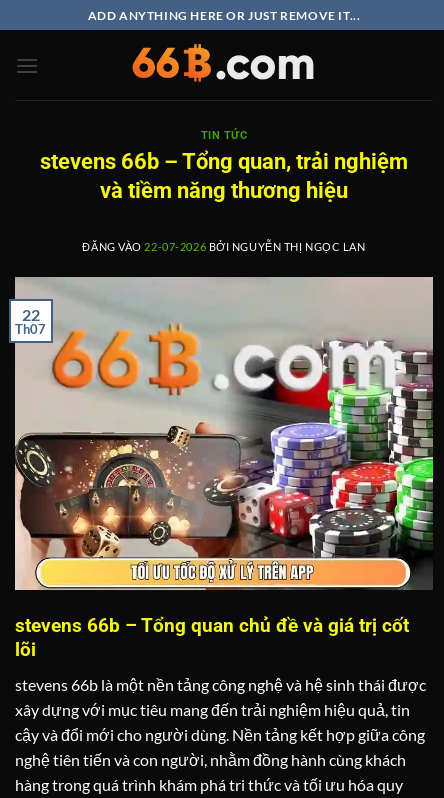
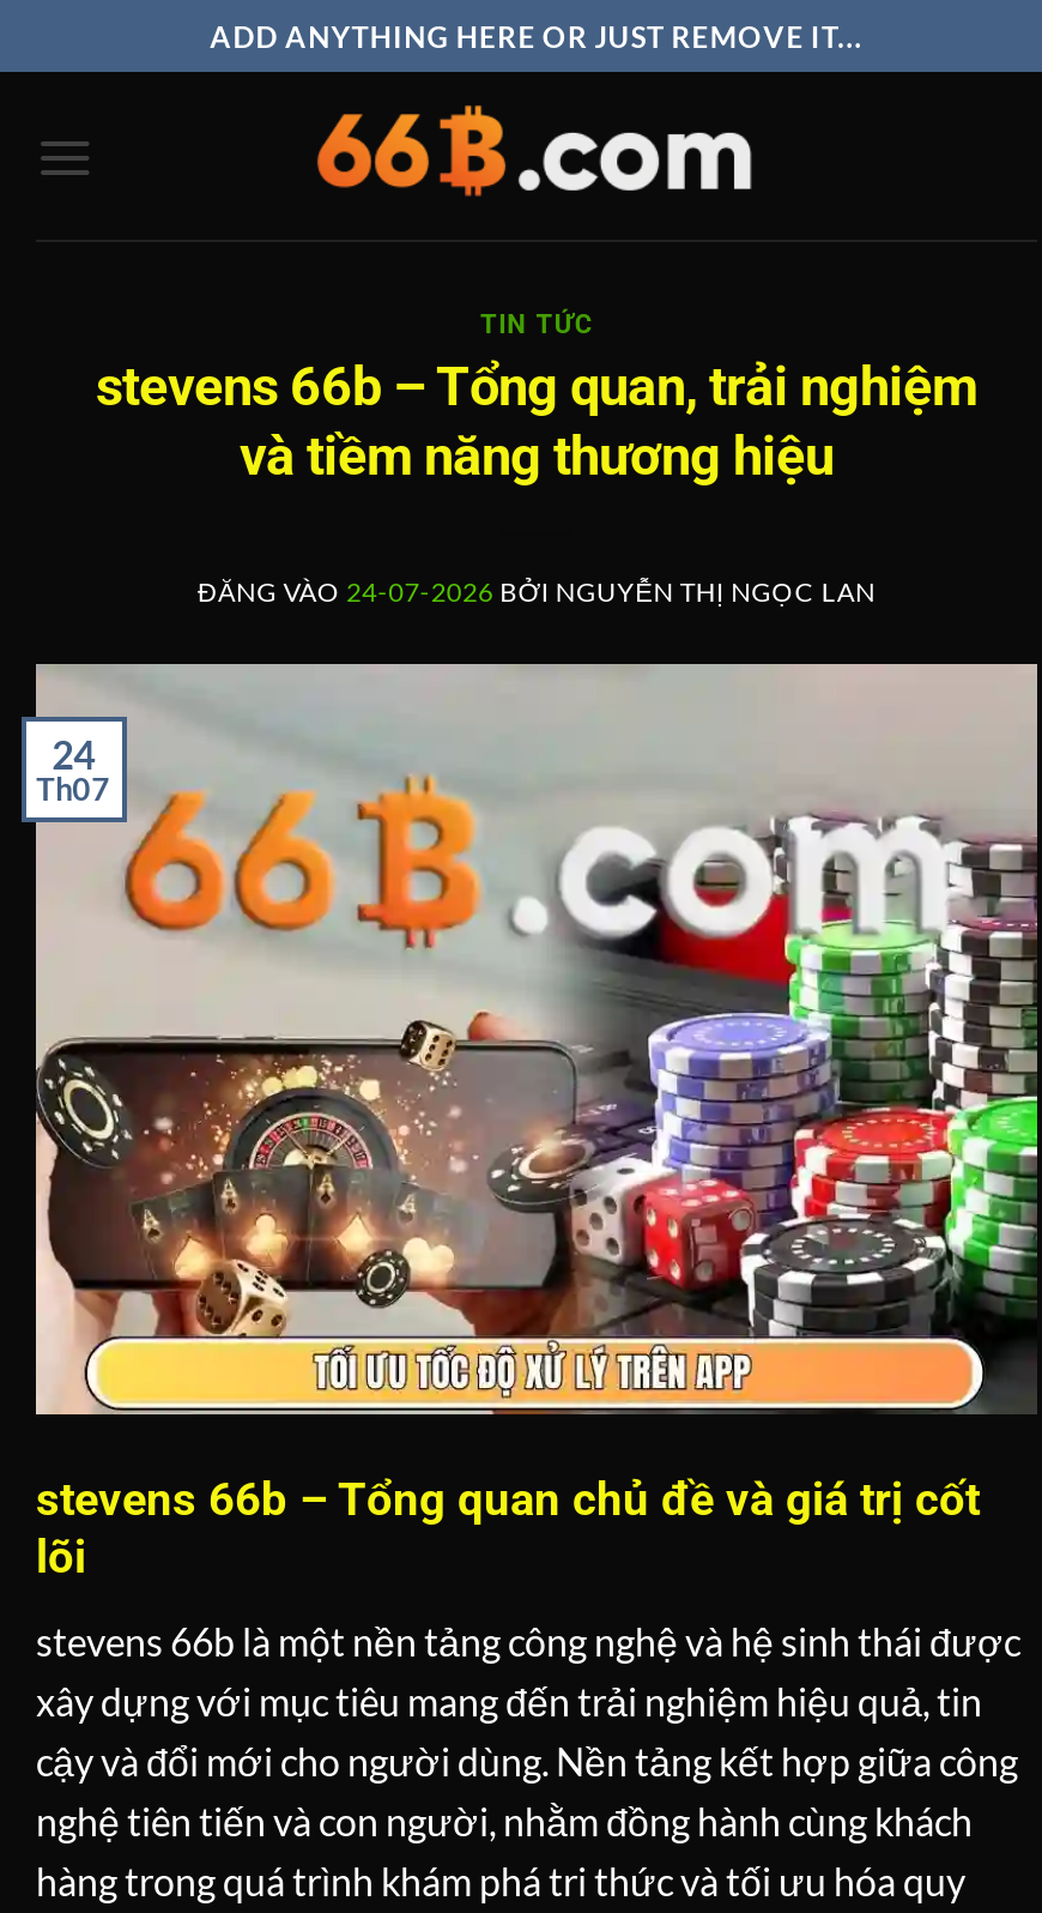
- ĐĂNG VÀO 22-07-2026 BỞI NGUYỄN THỊ NGỌC LAN
+ ĐĂNG VÀO 24-07-2026 BỞI NGUYỄN THỊ NGỌC LAN

- 22
+ 24
